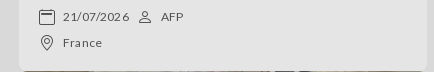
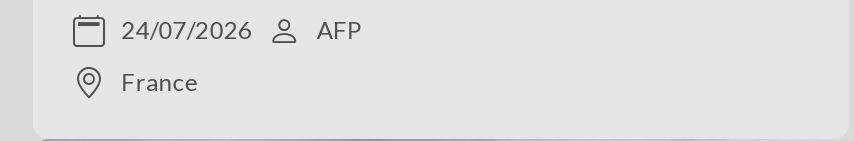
- 21/07/2026
+ 24/07/2026
